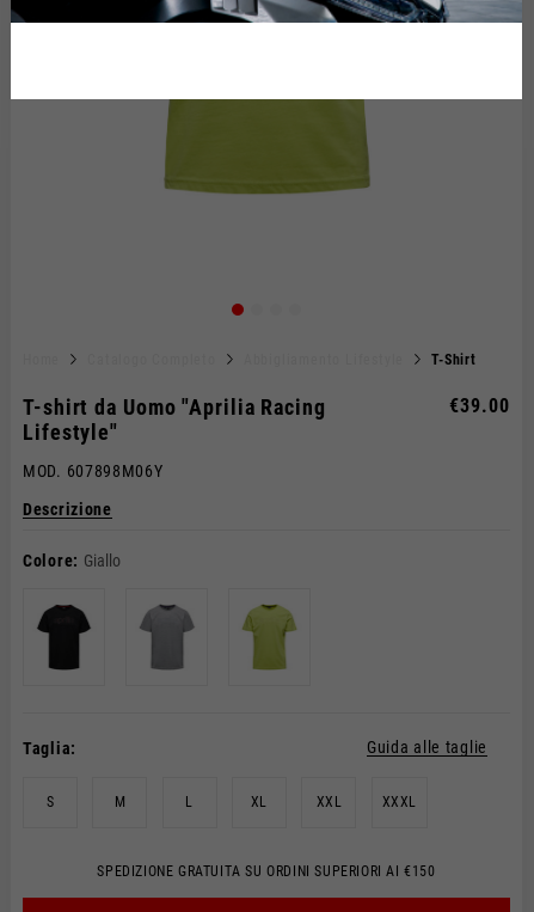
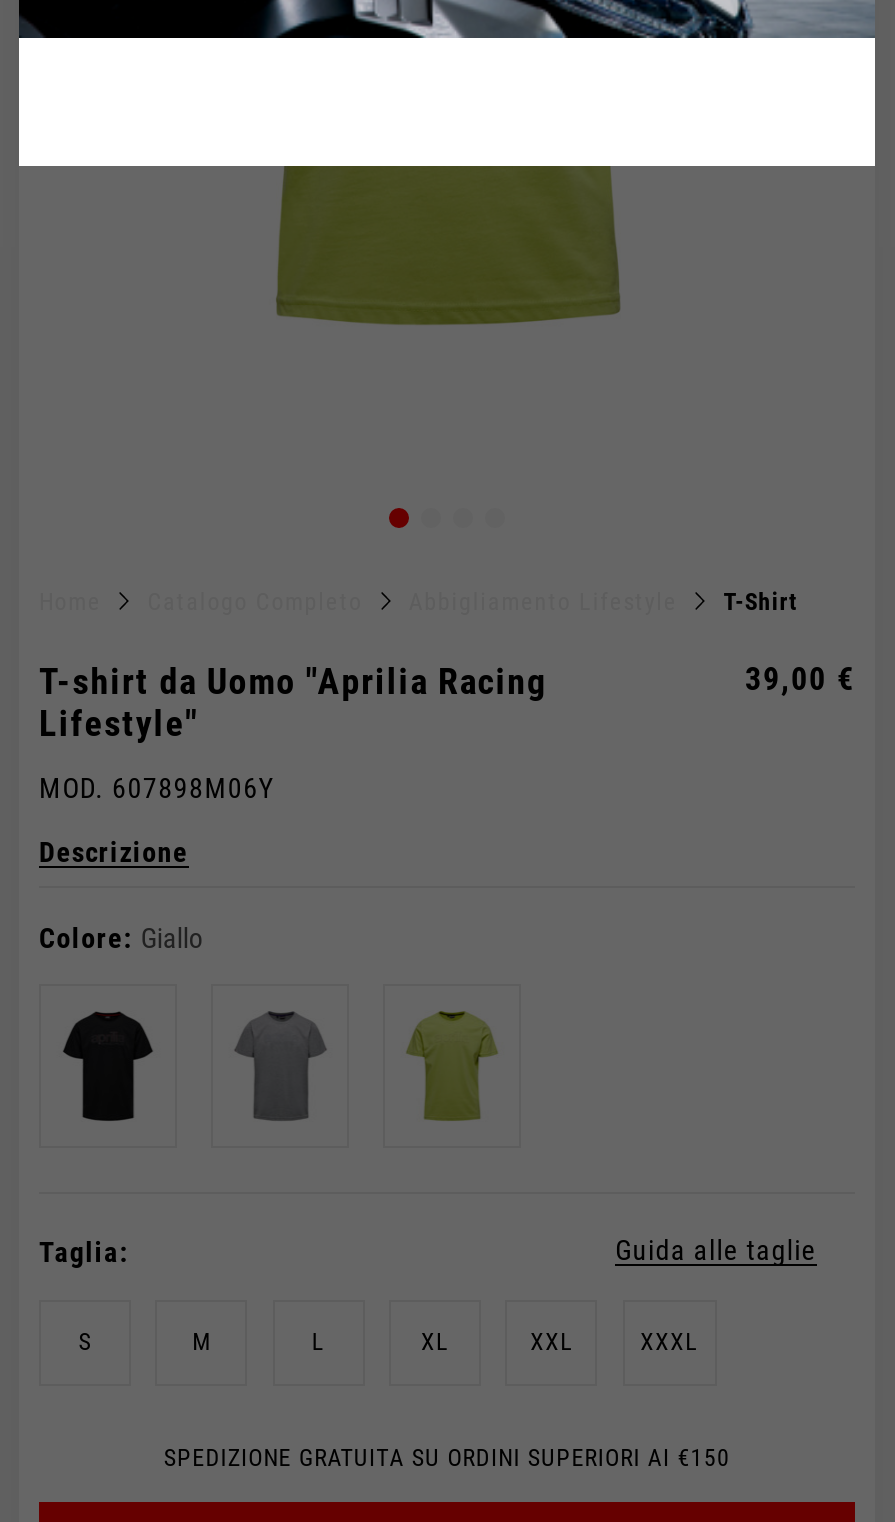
- €39.00
+ 39,00 €
